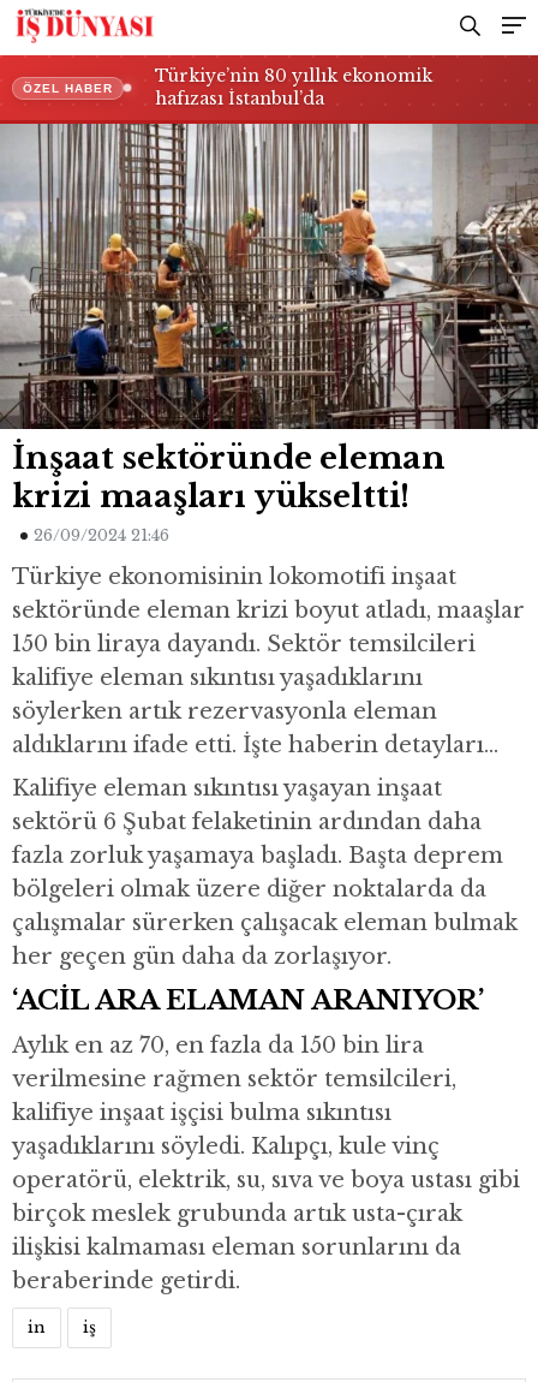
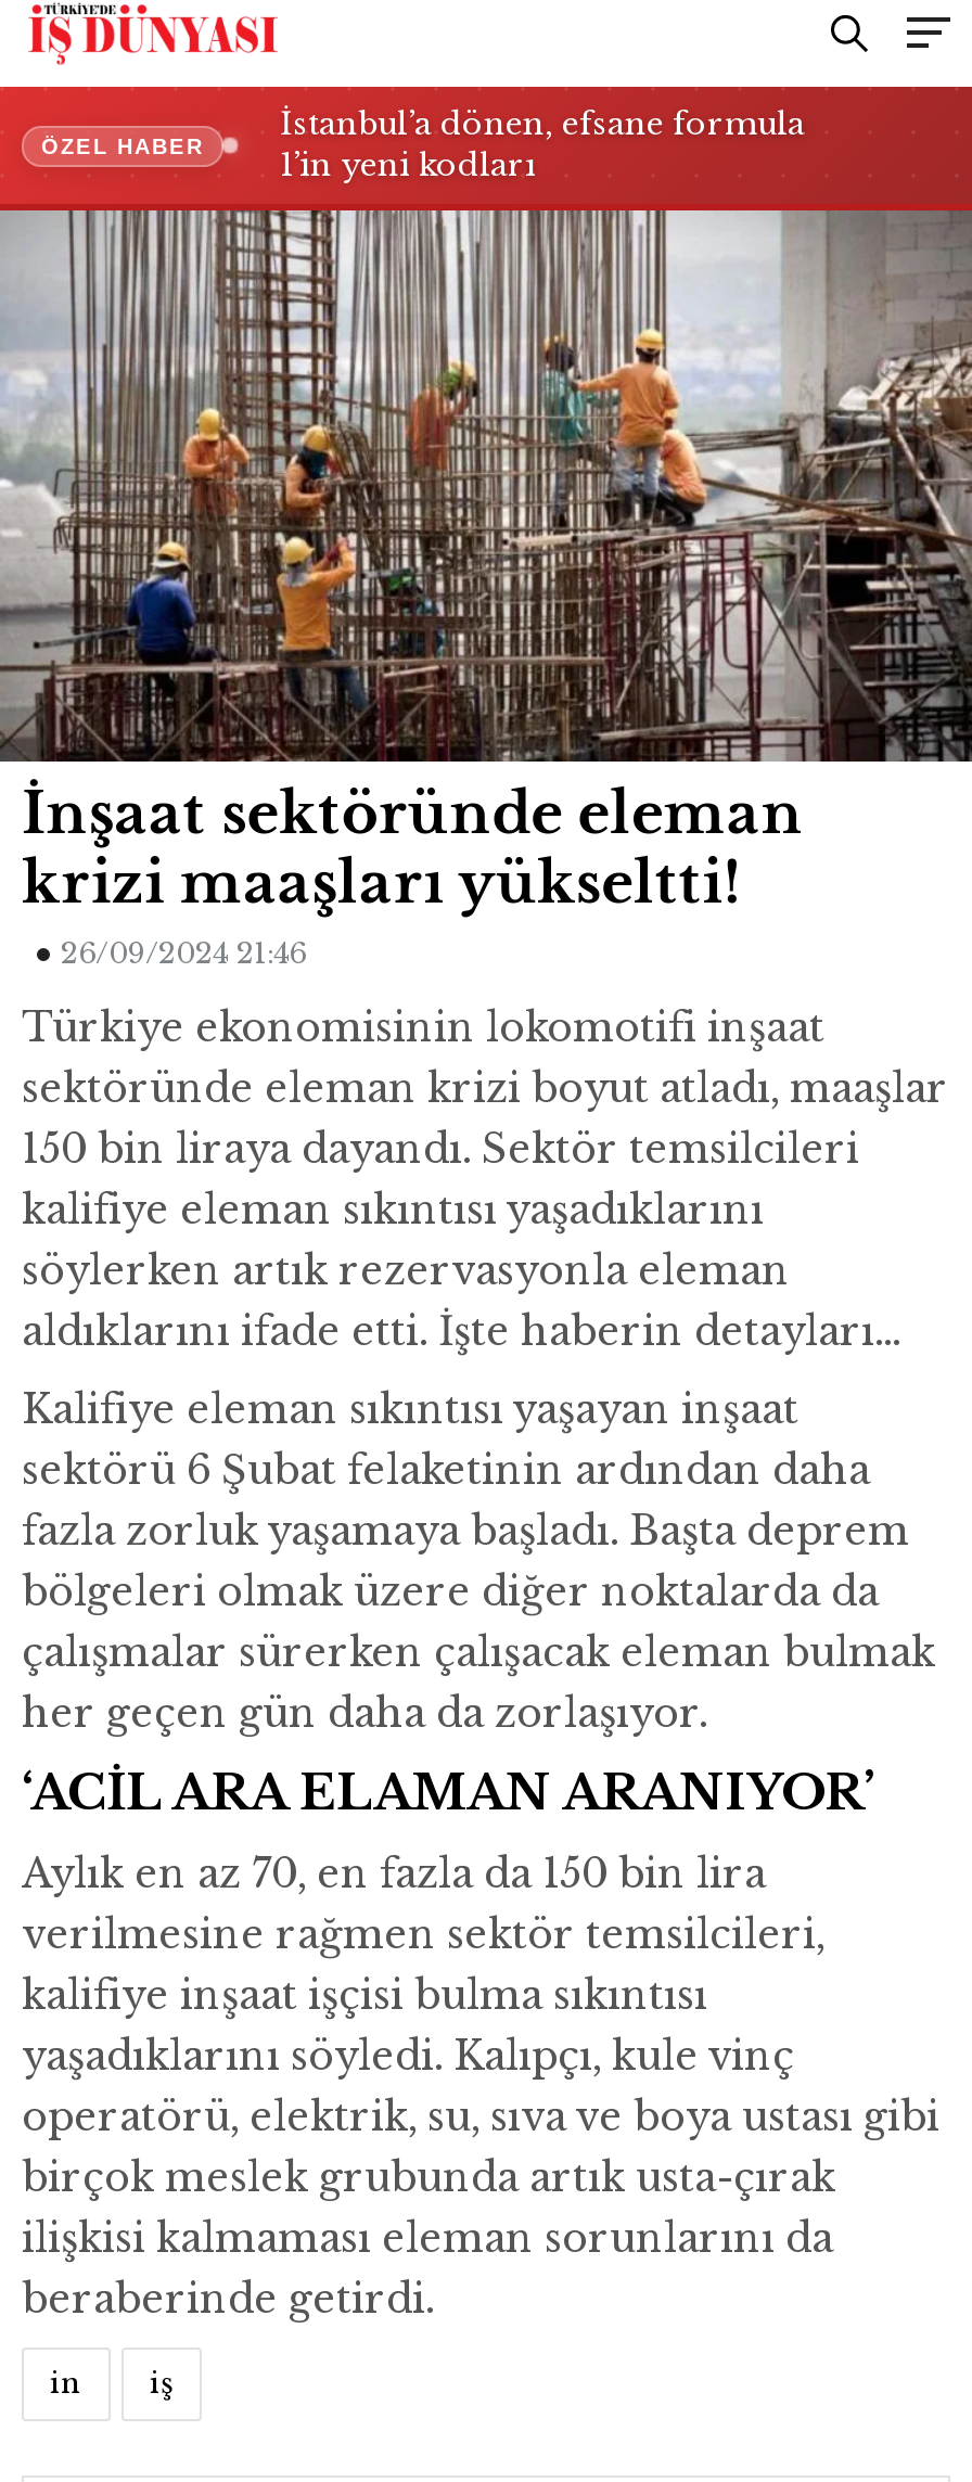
- Türkiye’nin 80 yıllık ekonomik
- hafızası İstanbul’da
+ İstanbul’a dönen, efsane formula
+ 1’in yeni kodları
